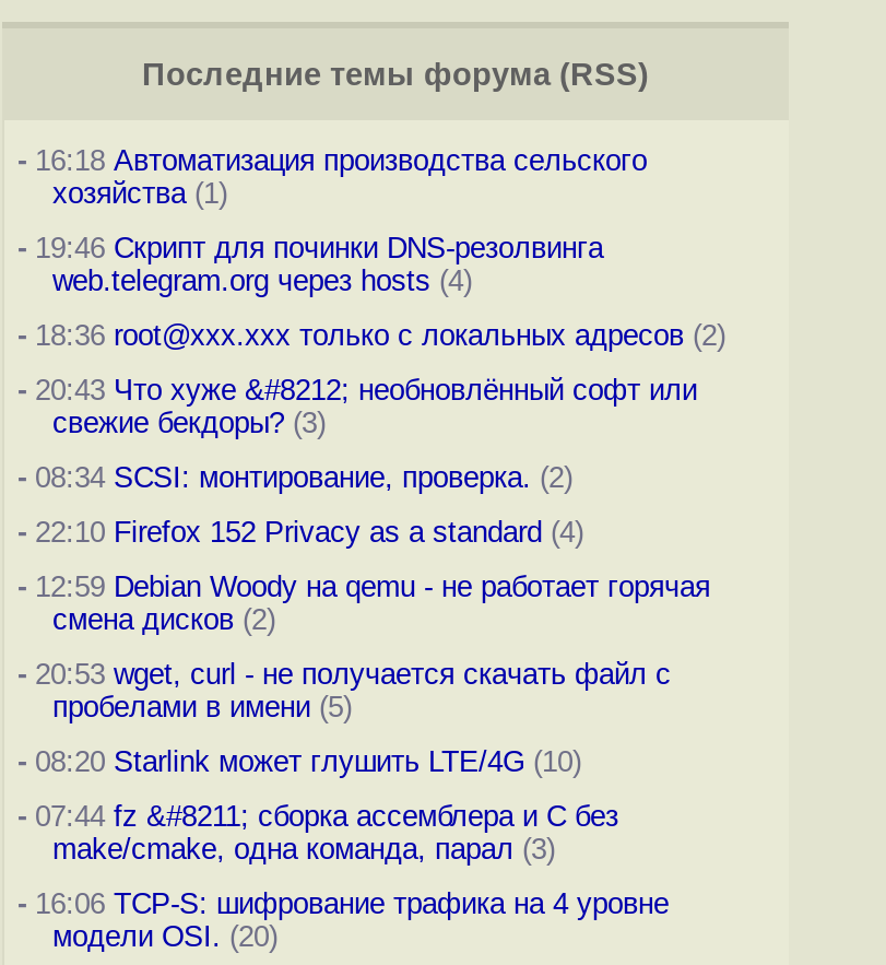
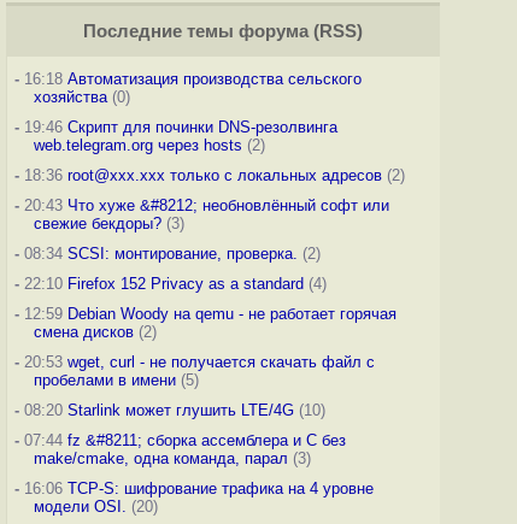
- хозяйства (1)
+ хозяйства (0)

- web.telegram.org через hosts (4)
+ web.telegram.org через hosts (2)
